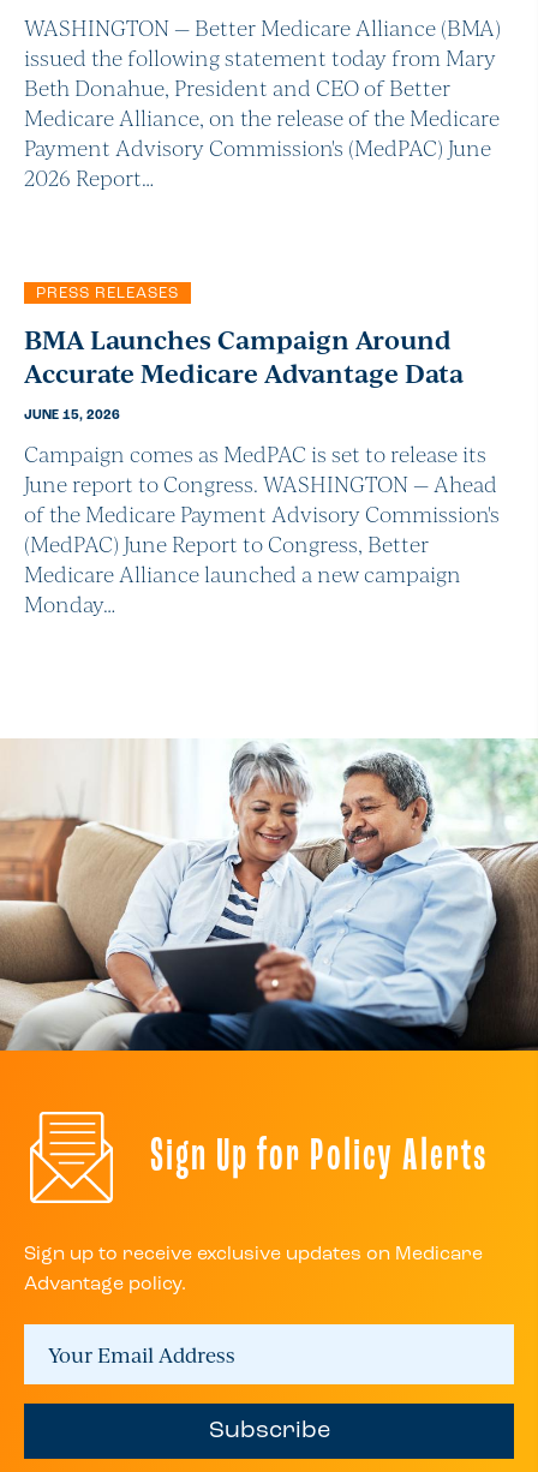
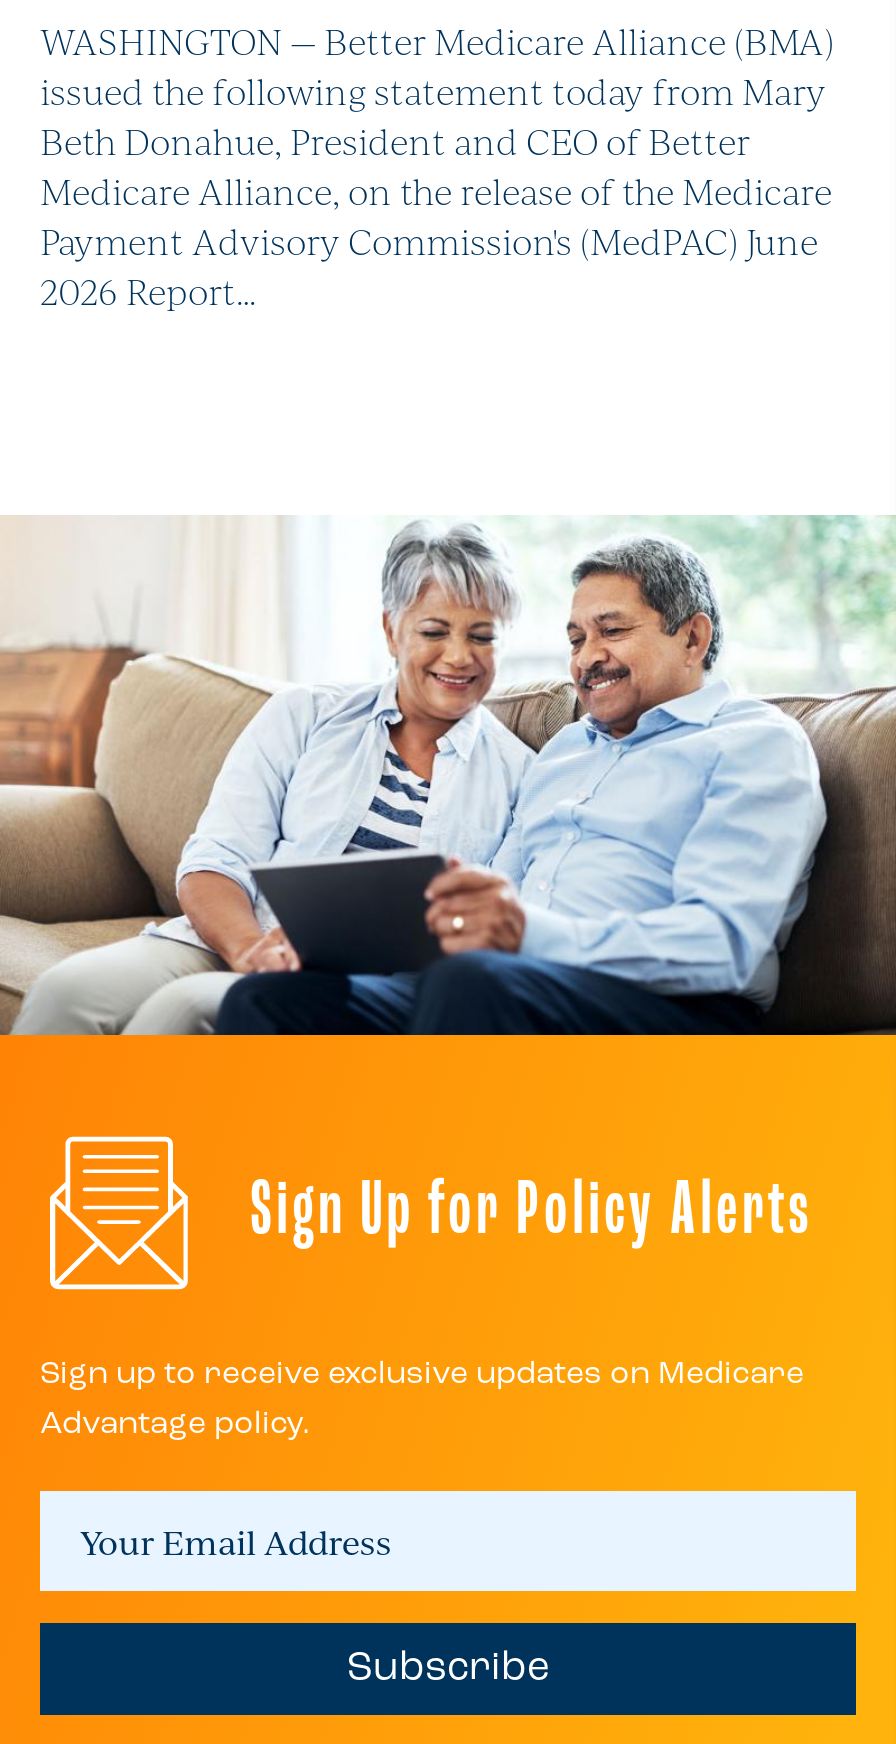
- PRESS RELEASES
- BMA Launches Campaign Around
- Accurate Medicare Advantage Data
- JUNE 15, 2026
- Campaign comes as MedPAC is set to release its
- June report to Congress. WASHINGTON — Ahead
- of the Medicare Payment Advisory Commission's
- (MedPAC) June Report to Congress, Better
- Medicare Alliance launched a new campaign
- Monday…
